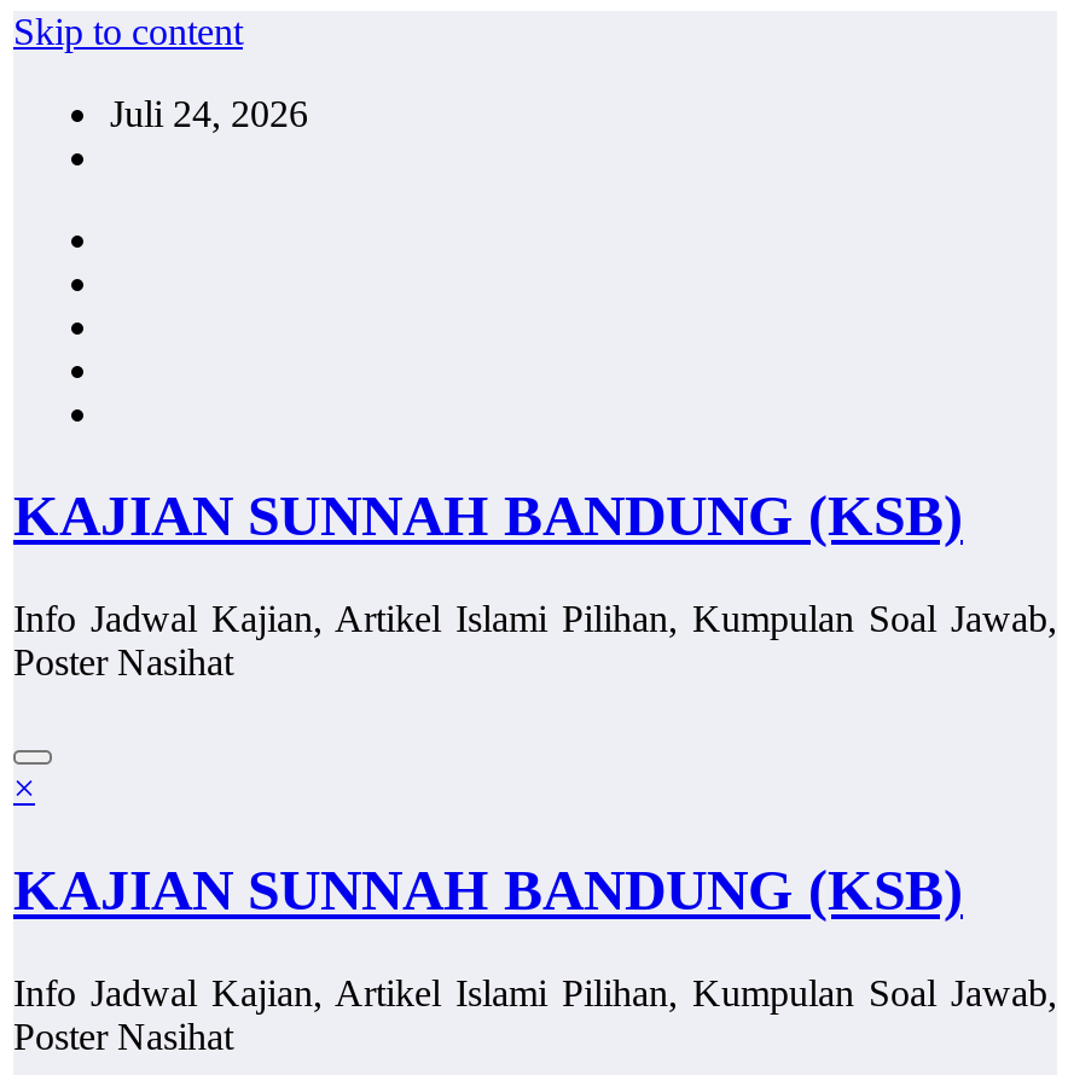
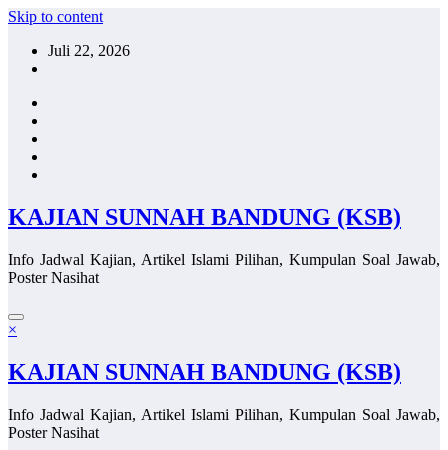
- Juli 24, 2026
+ Juli 22, 2026
